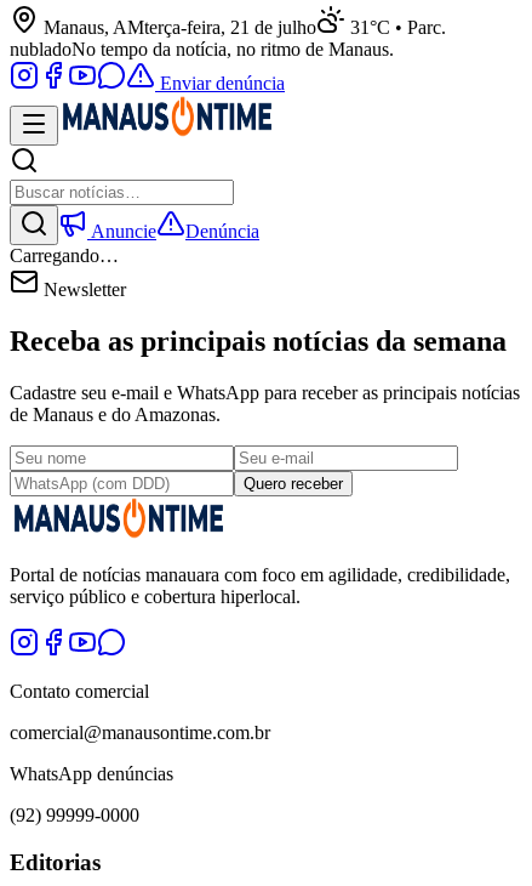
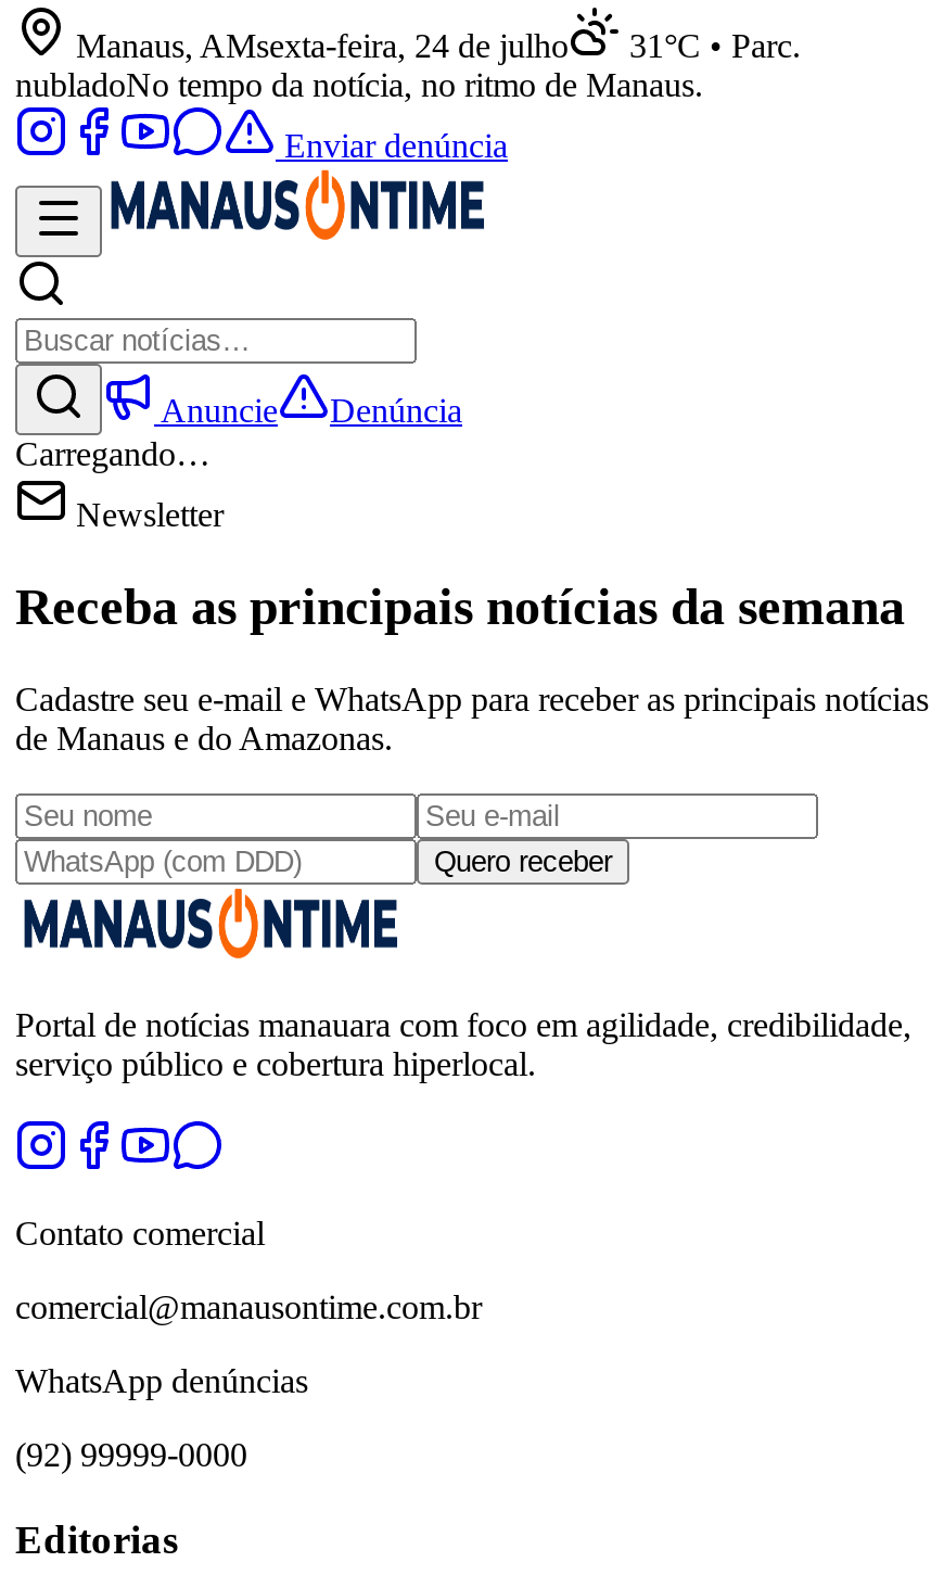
- Manaus, AMterça-feira, 21 de julho
+ Manaus, AMsexta-feira, 24 de julho
